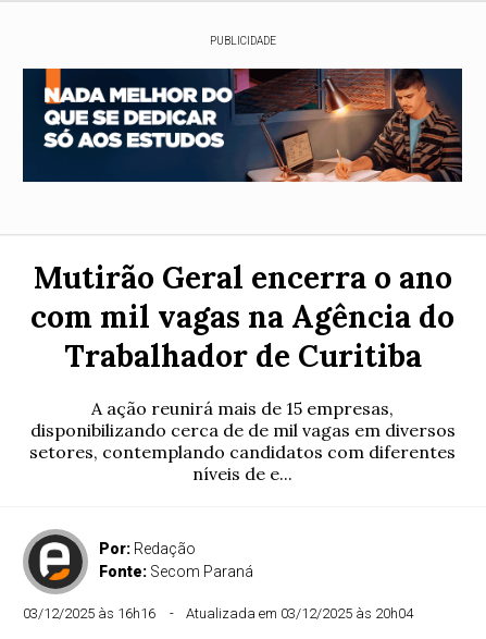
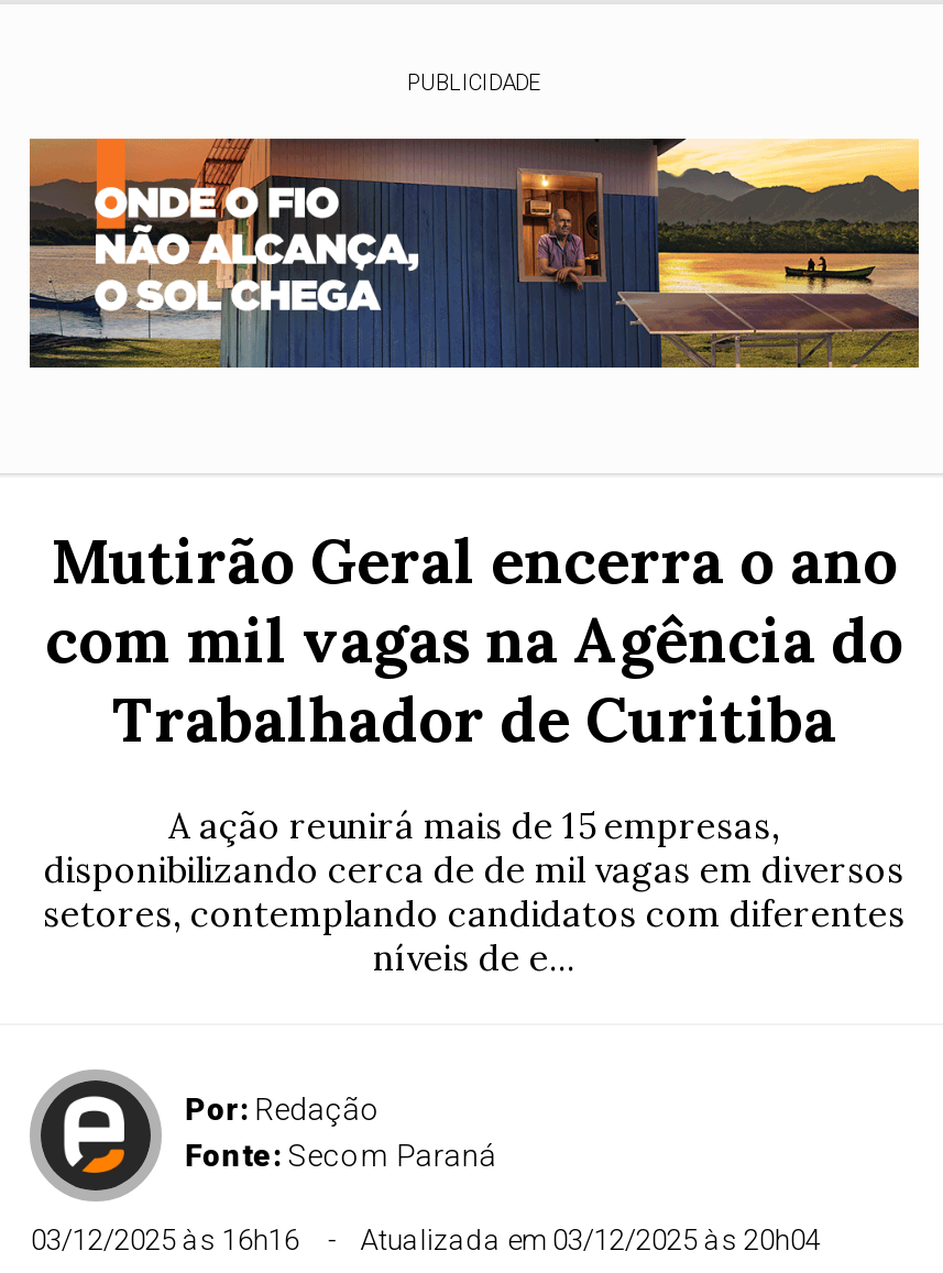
- [image]
+ [image]
